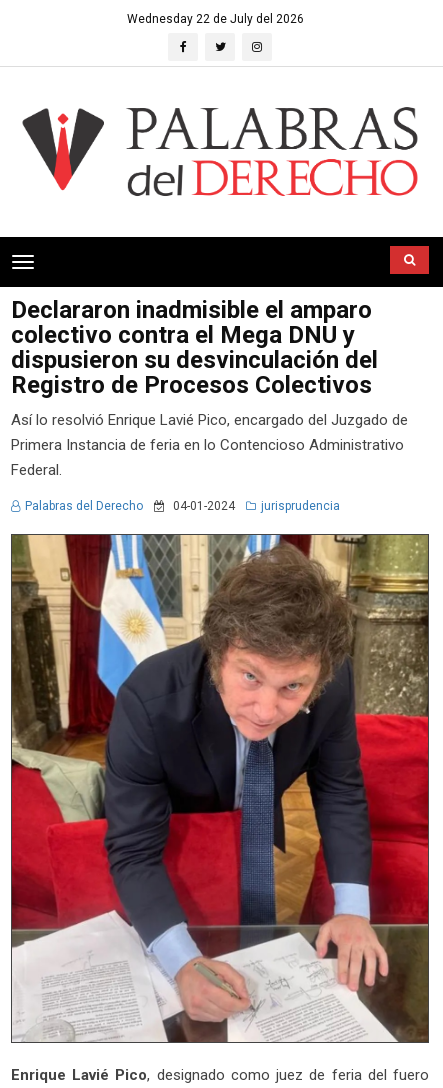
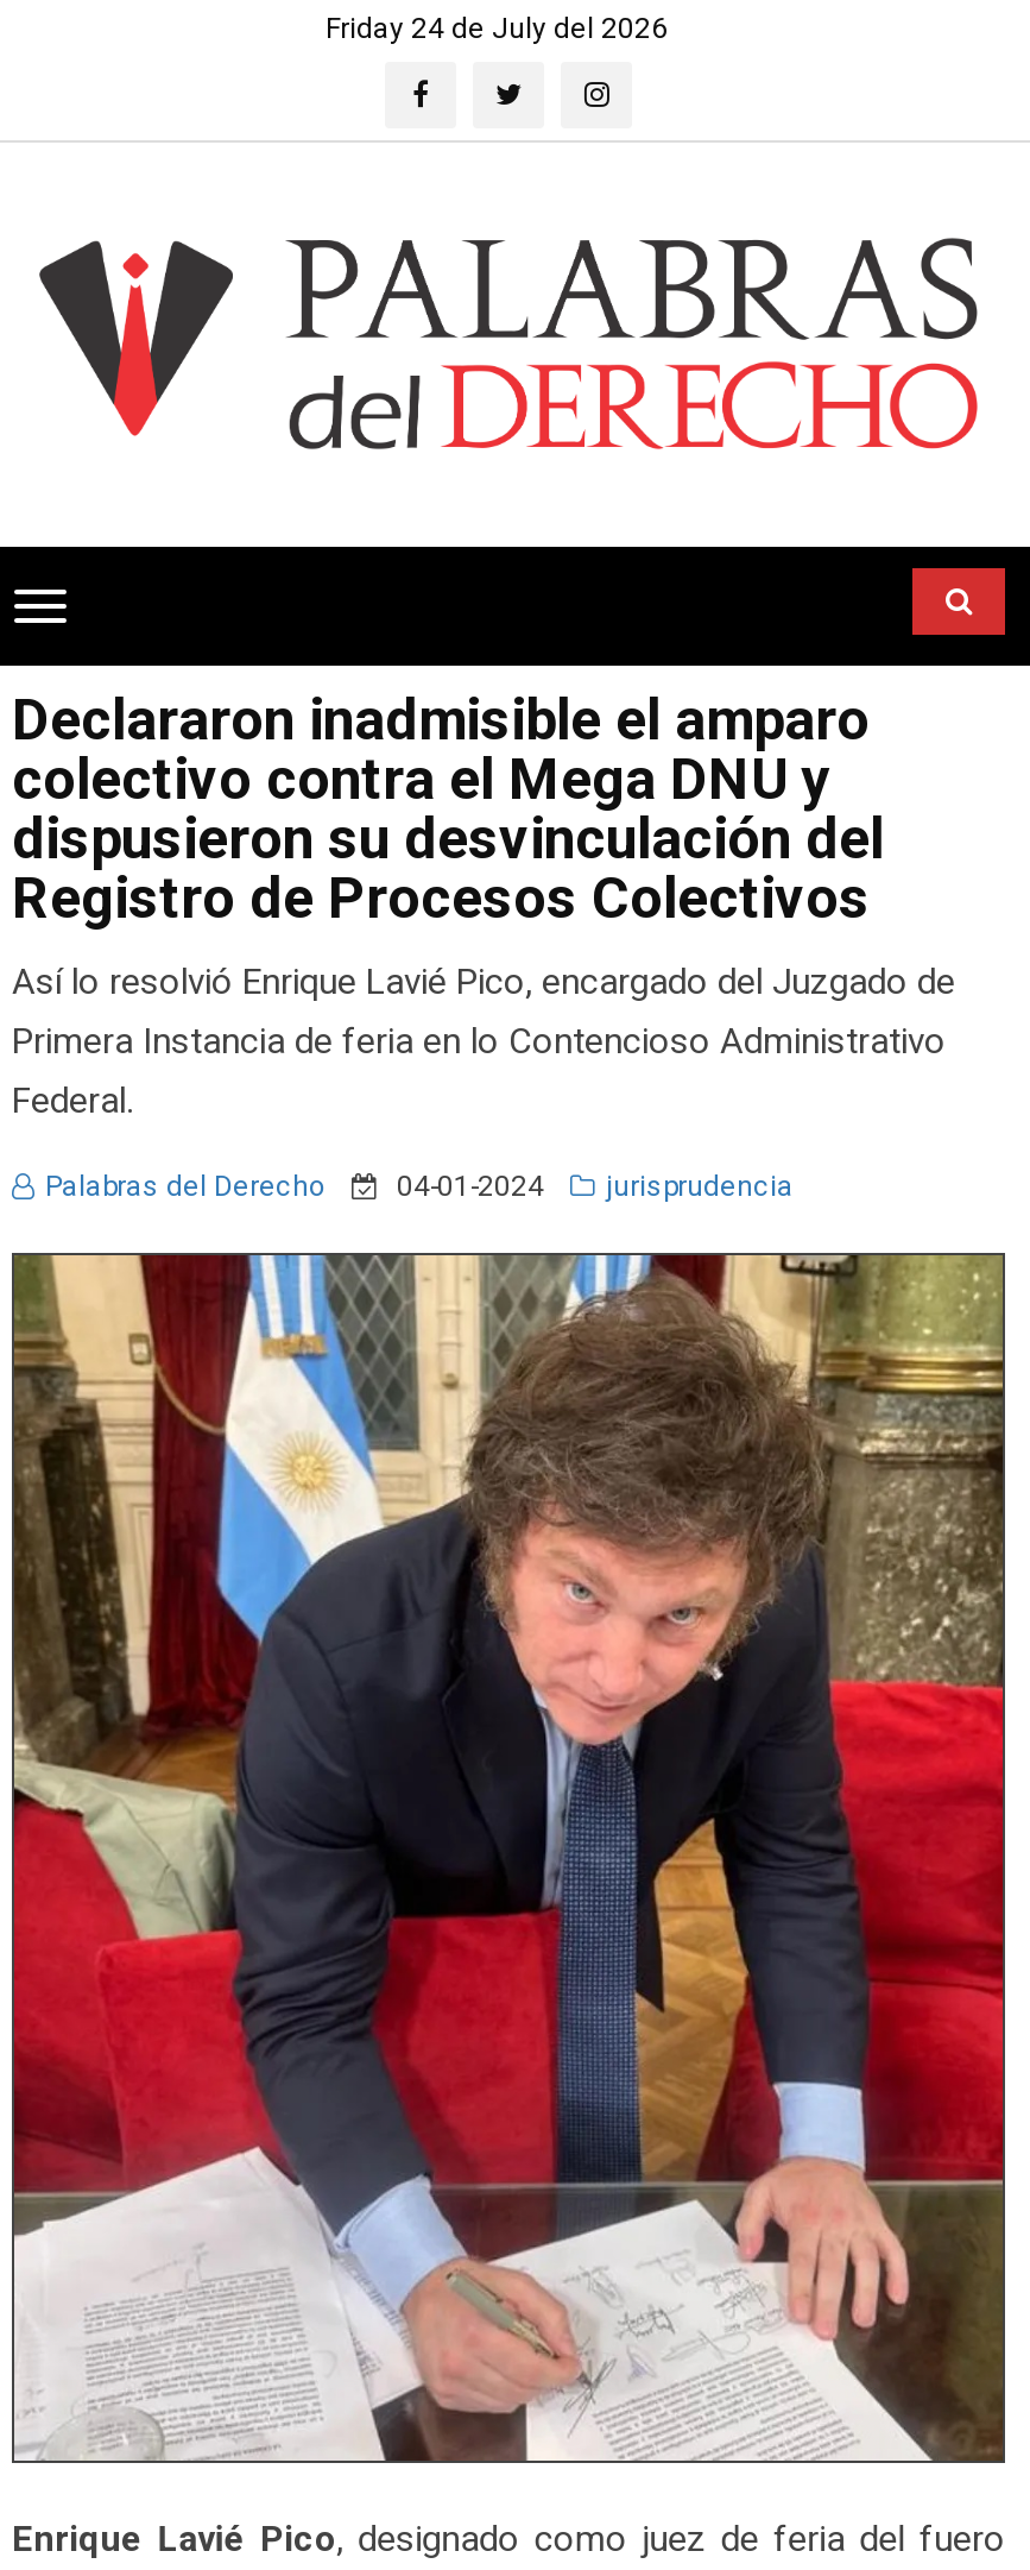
- Wednesday 22 de July del 2026
+ Friday 24 de July del 2026
